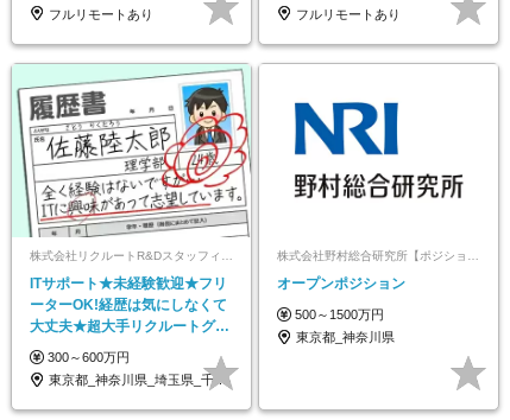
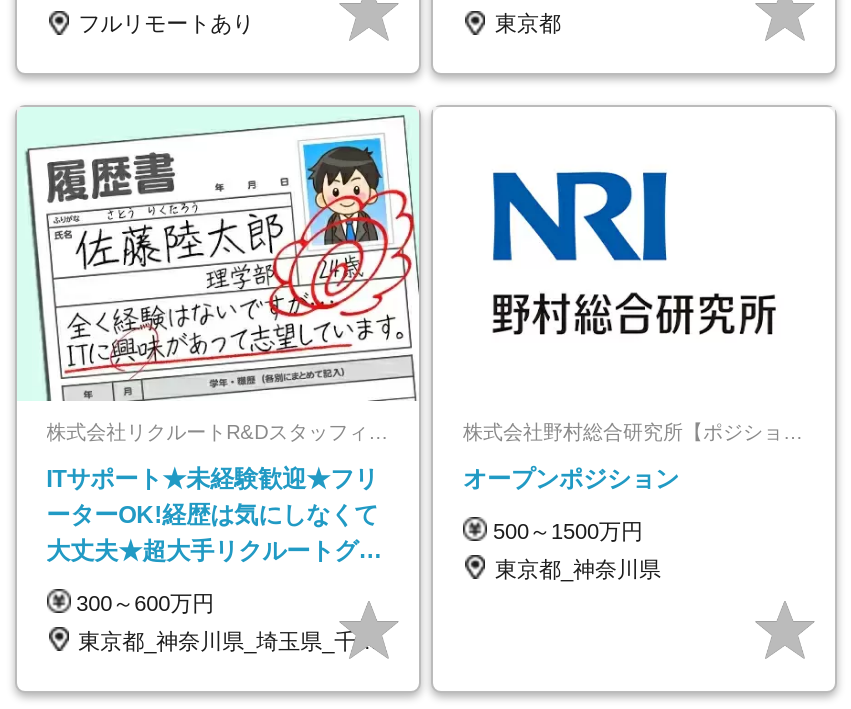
- フルリモートあり
+ 東京都
